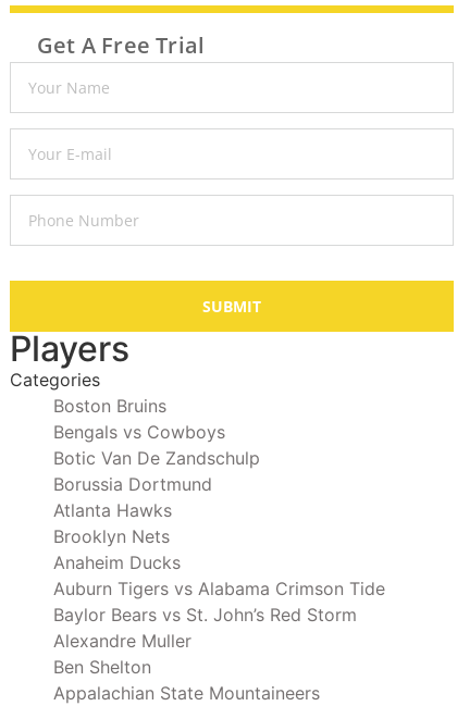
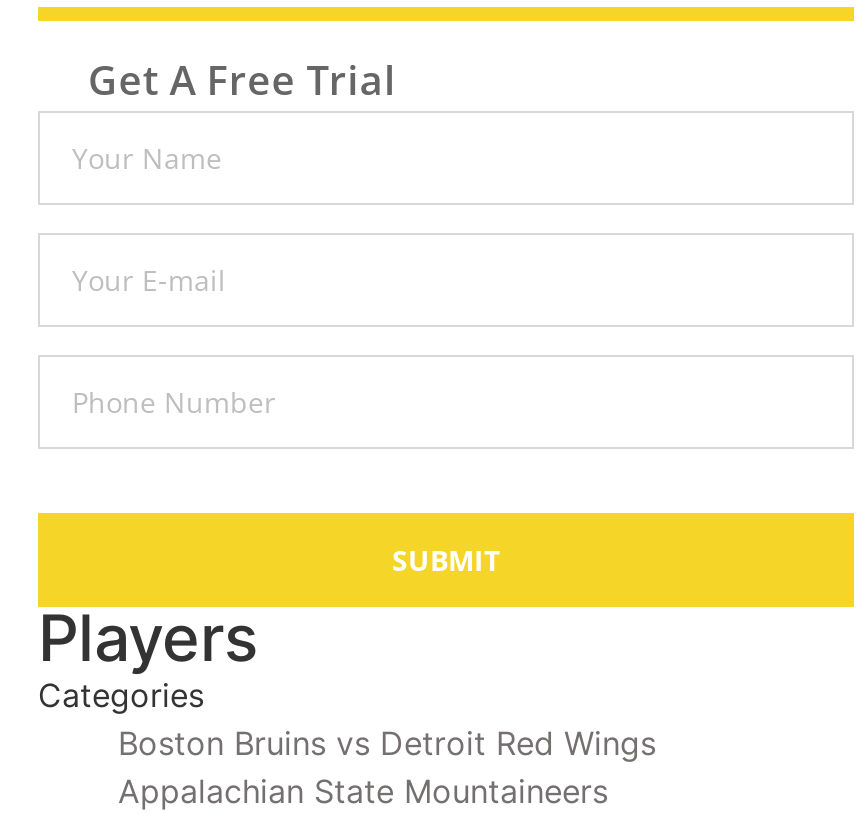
- Boston Bruins
- Bengals vs Cowboys
- Botic Van De Zandschulp
- Borussia Dortmund
- Atlanta Hawks
- Brooklyn Nets
- Anaheim Ducks
- Auburn Tigers vs Alabama Crimson Tide
- Baylor Bears vs St. John’s Red Storm
- Alexandre Muller
- Ben Shelton
+ Boston Bruins vs Detroit Red Wings
